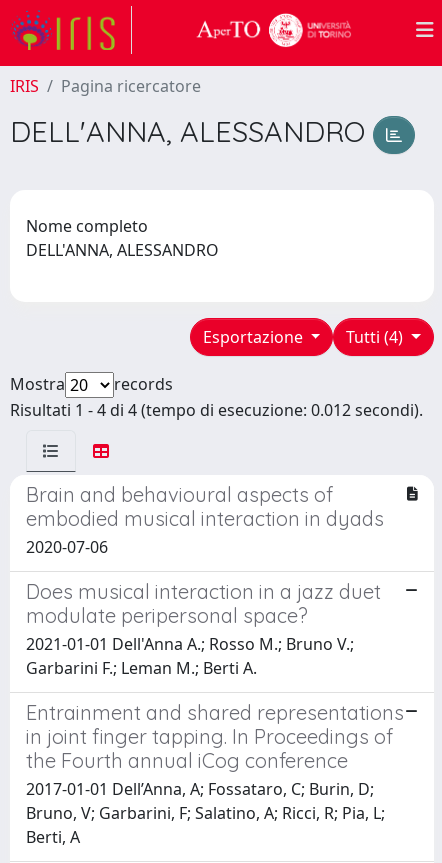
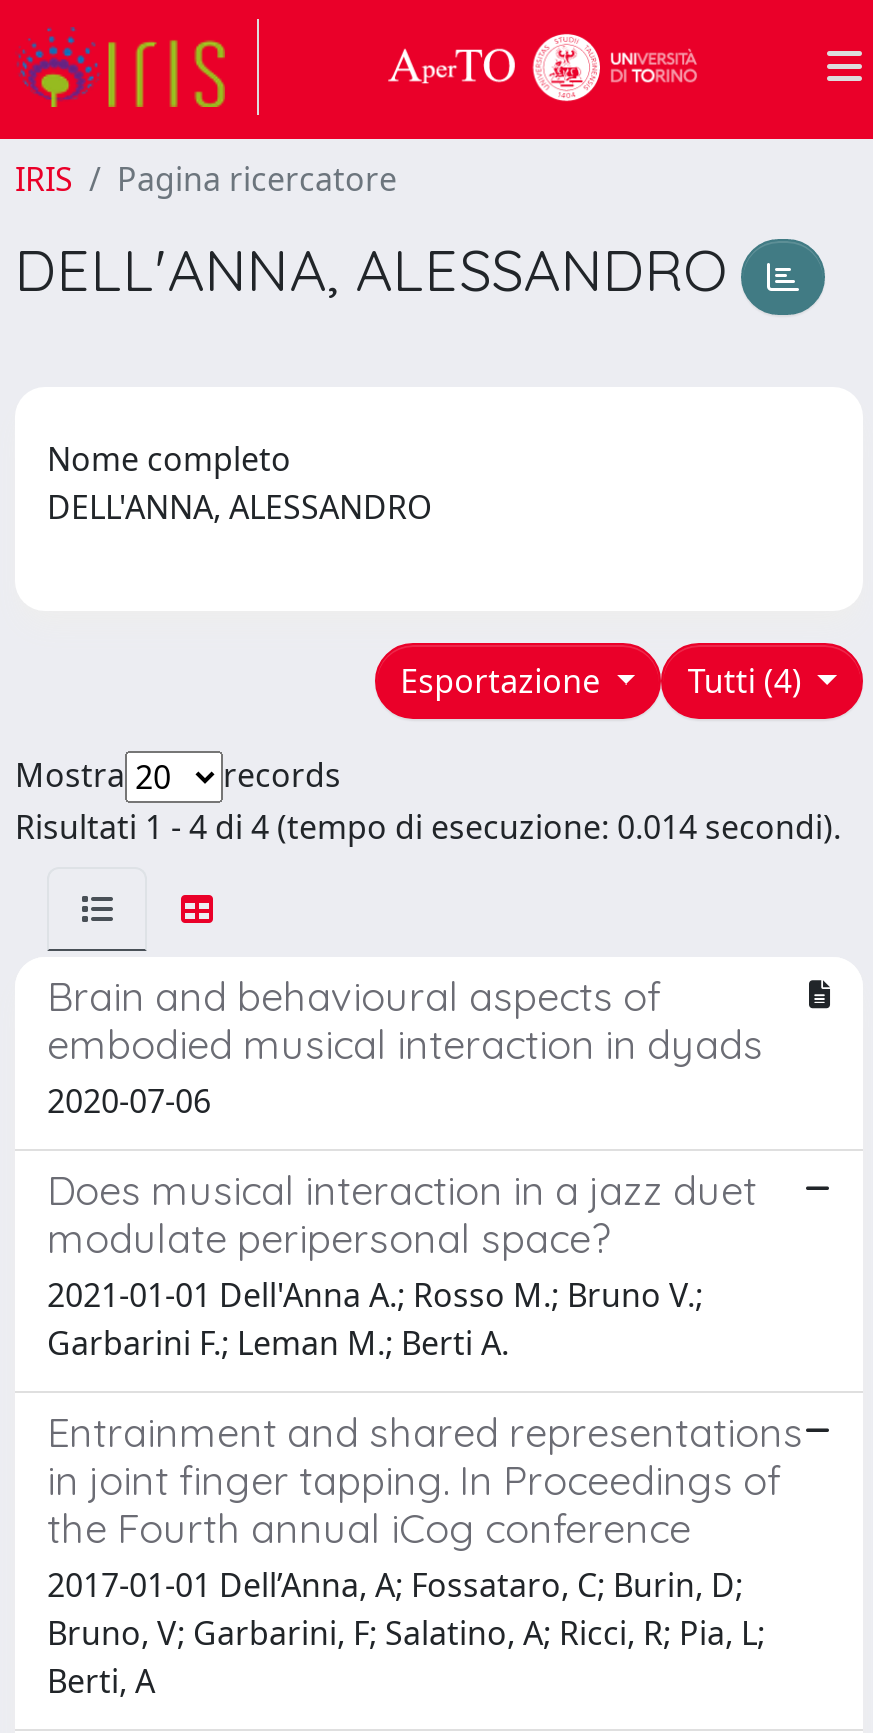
- Risultati 1 - 4 di 4 (tempo di esecuzione: 0.012 secondi).
+ Risultati 1 - 4 di 4 (tempo di esecuzione: 0.014 secondi).
